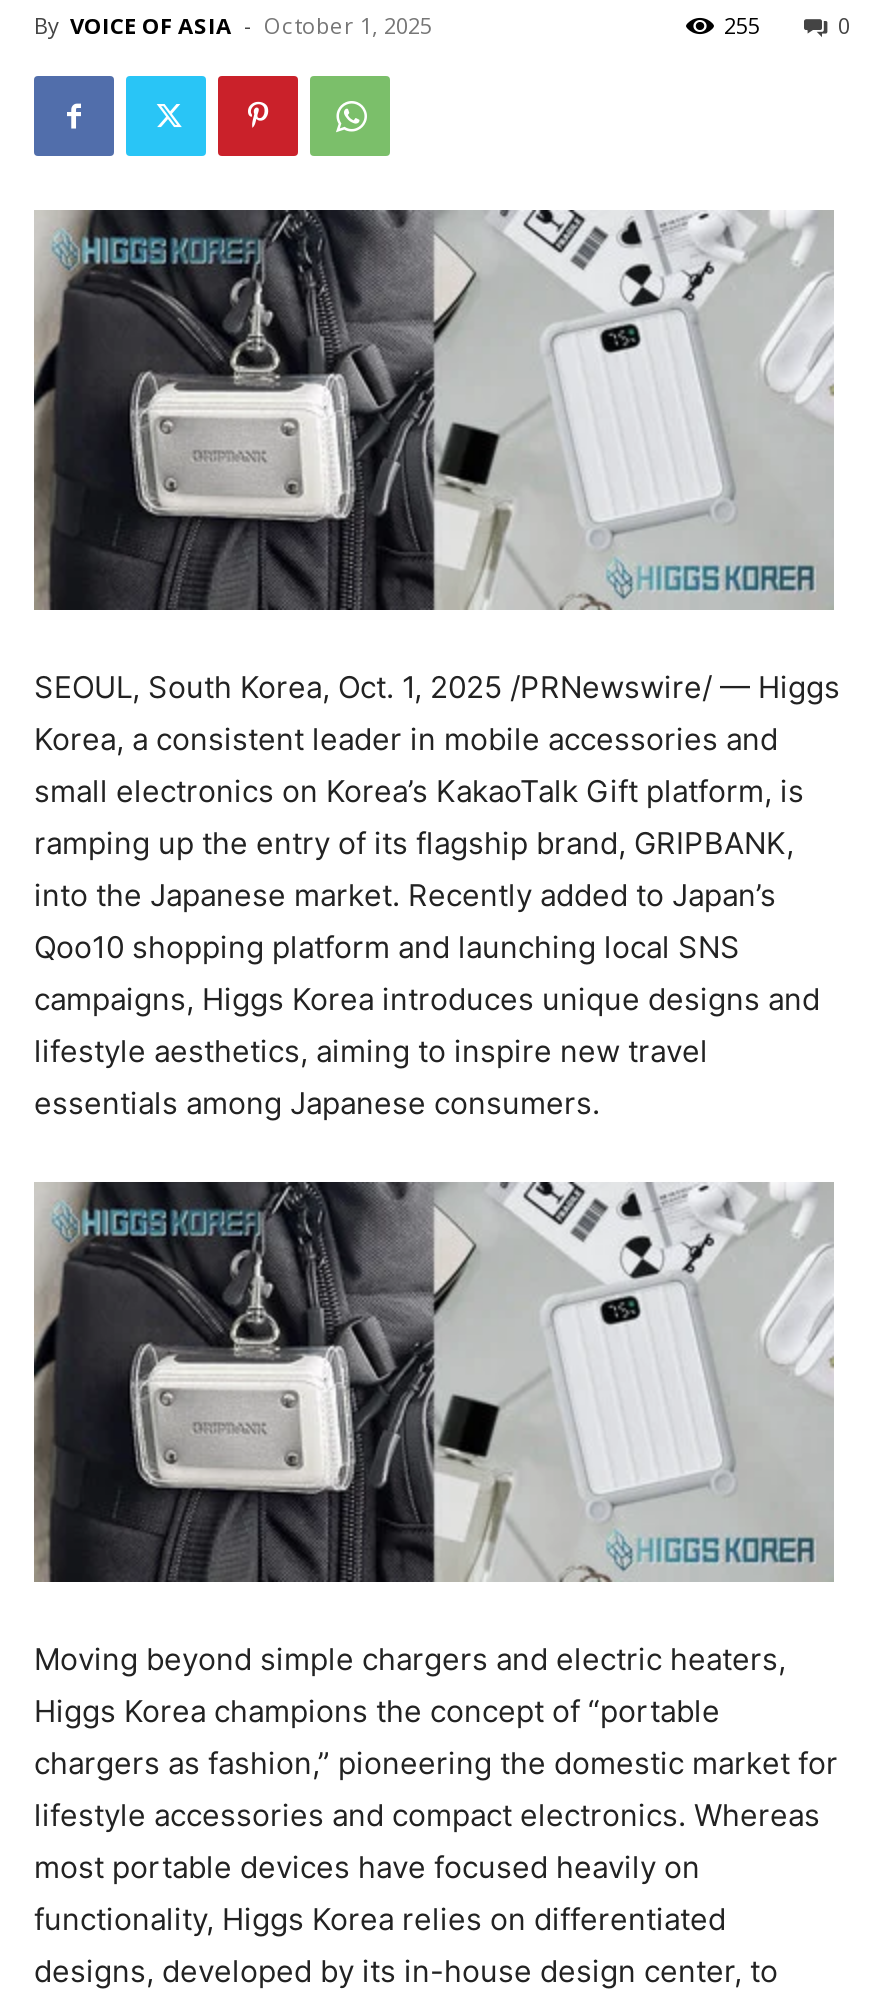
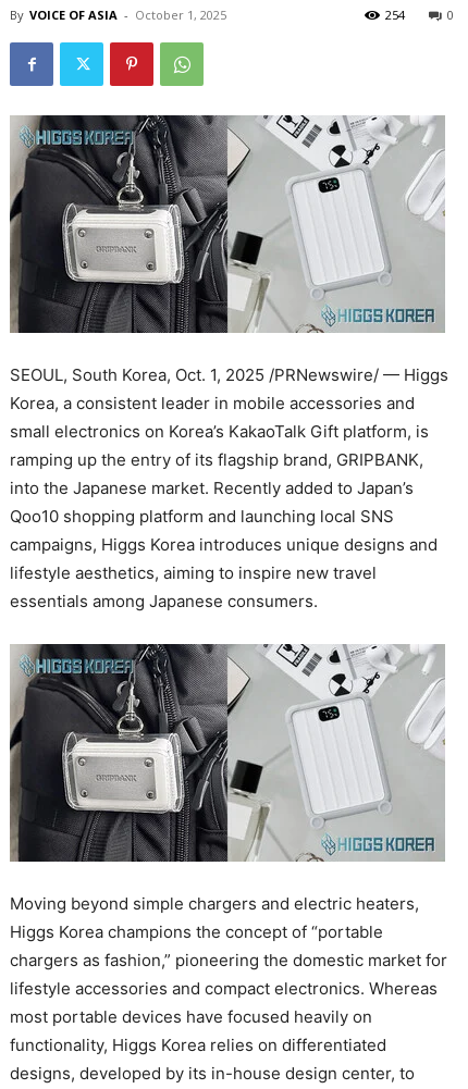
- 255
+ 254
